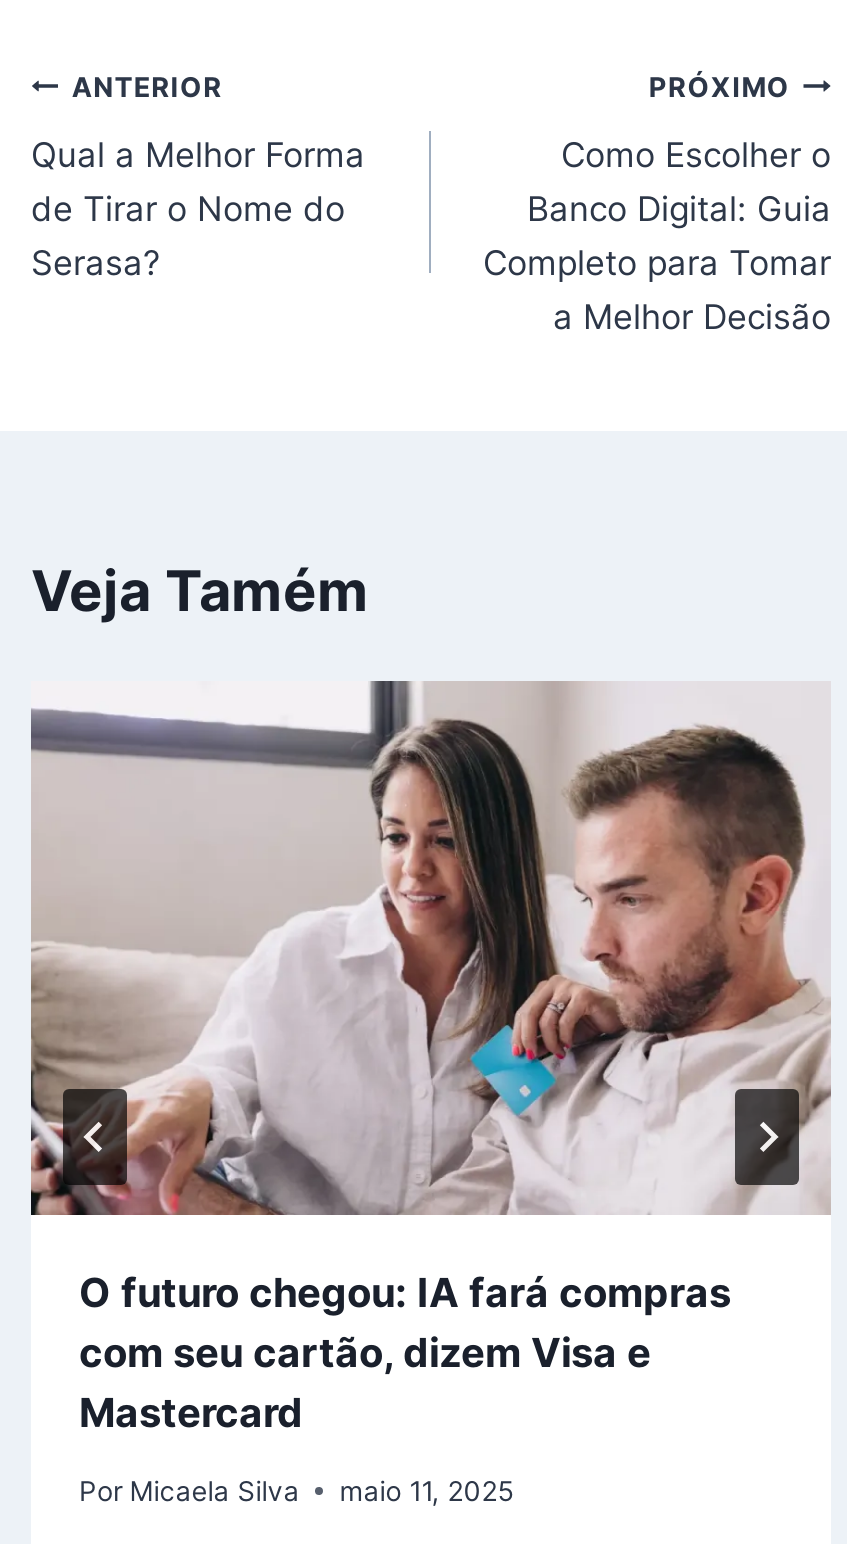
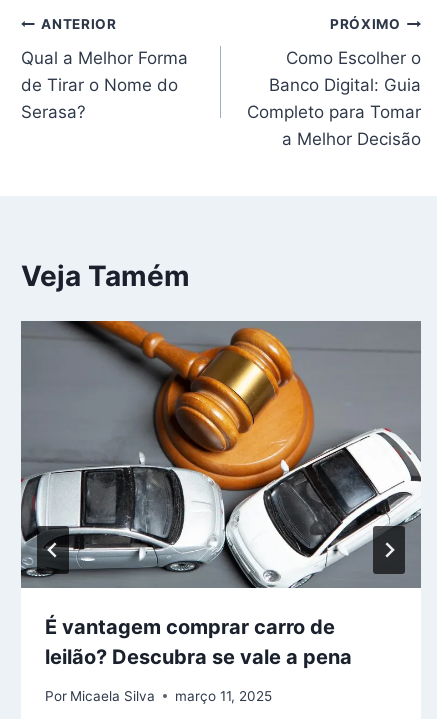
- [image]
- O futuro chegou: IA fará compras
- com seu cartão, dizem Visa e
- Mastercard
+ [image]
+ É vantagem comprar carro de
+ leilão? Descubra se vale a pena

- Por Micaela Silva maio 11, 2025
+ Por Micaela Silva março 11, 2025
